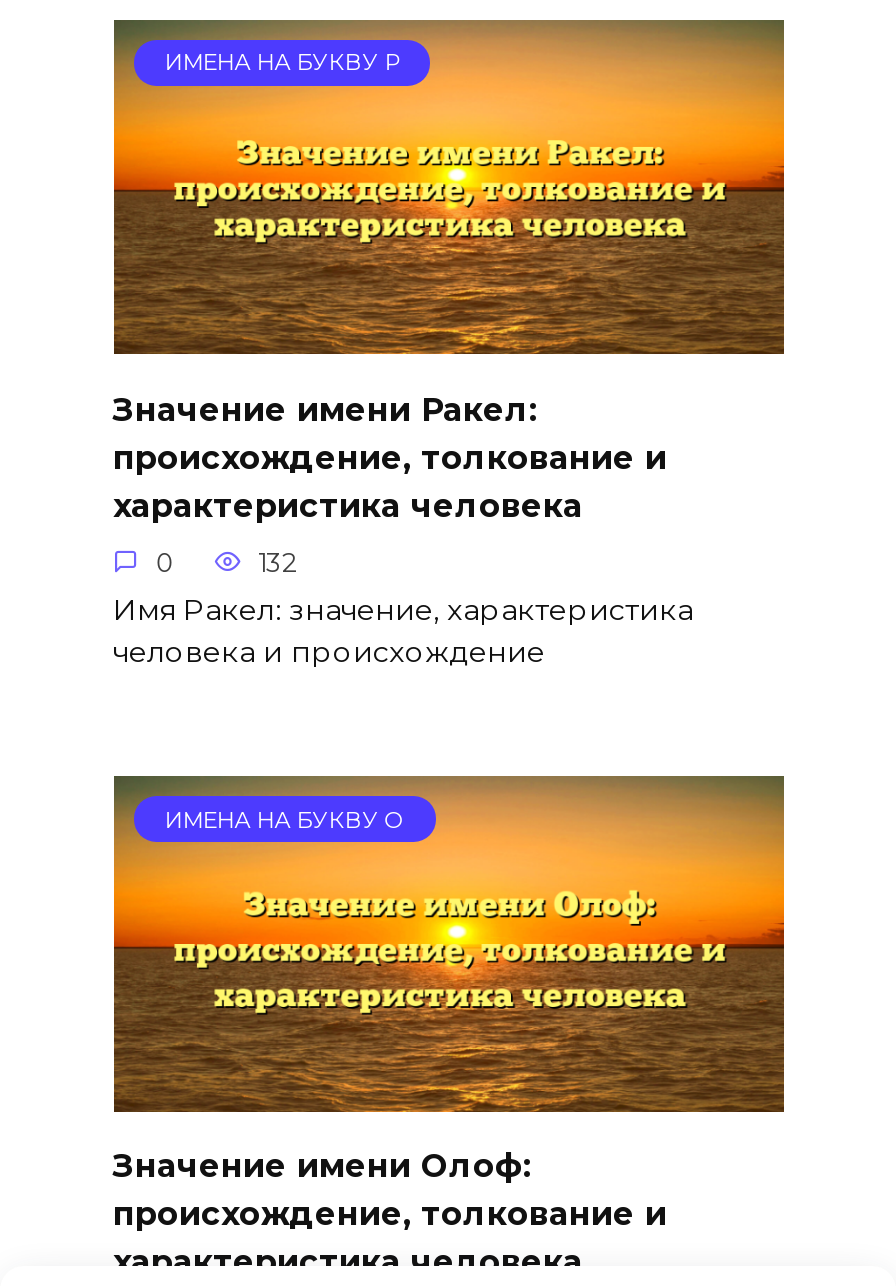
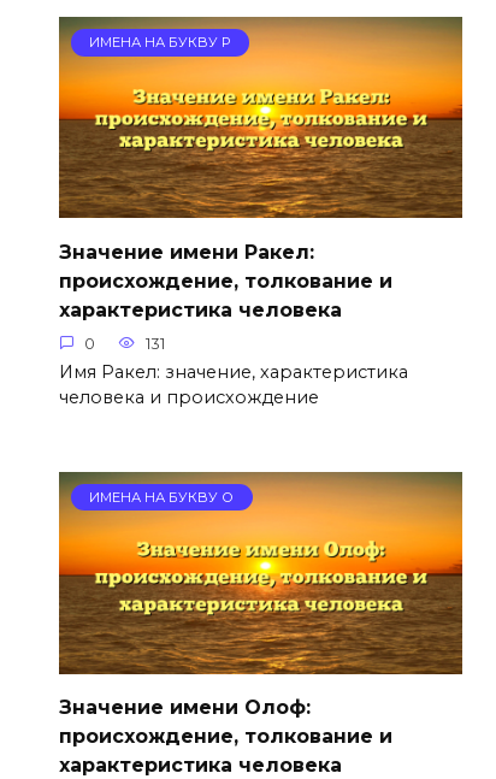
- 132
+ 131
